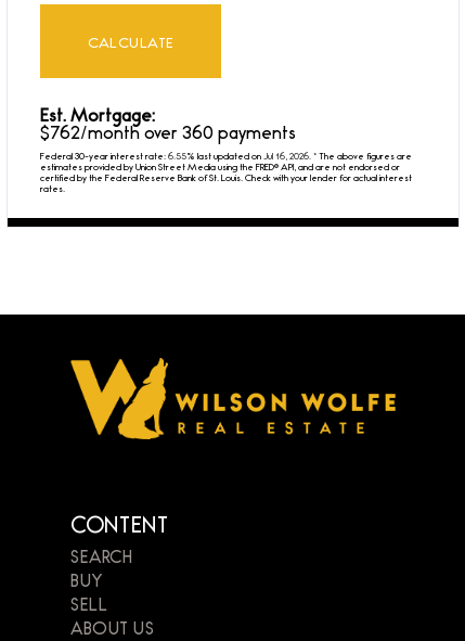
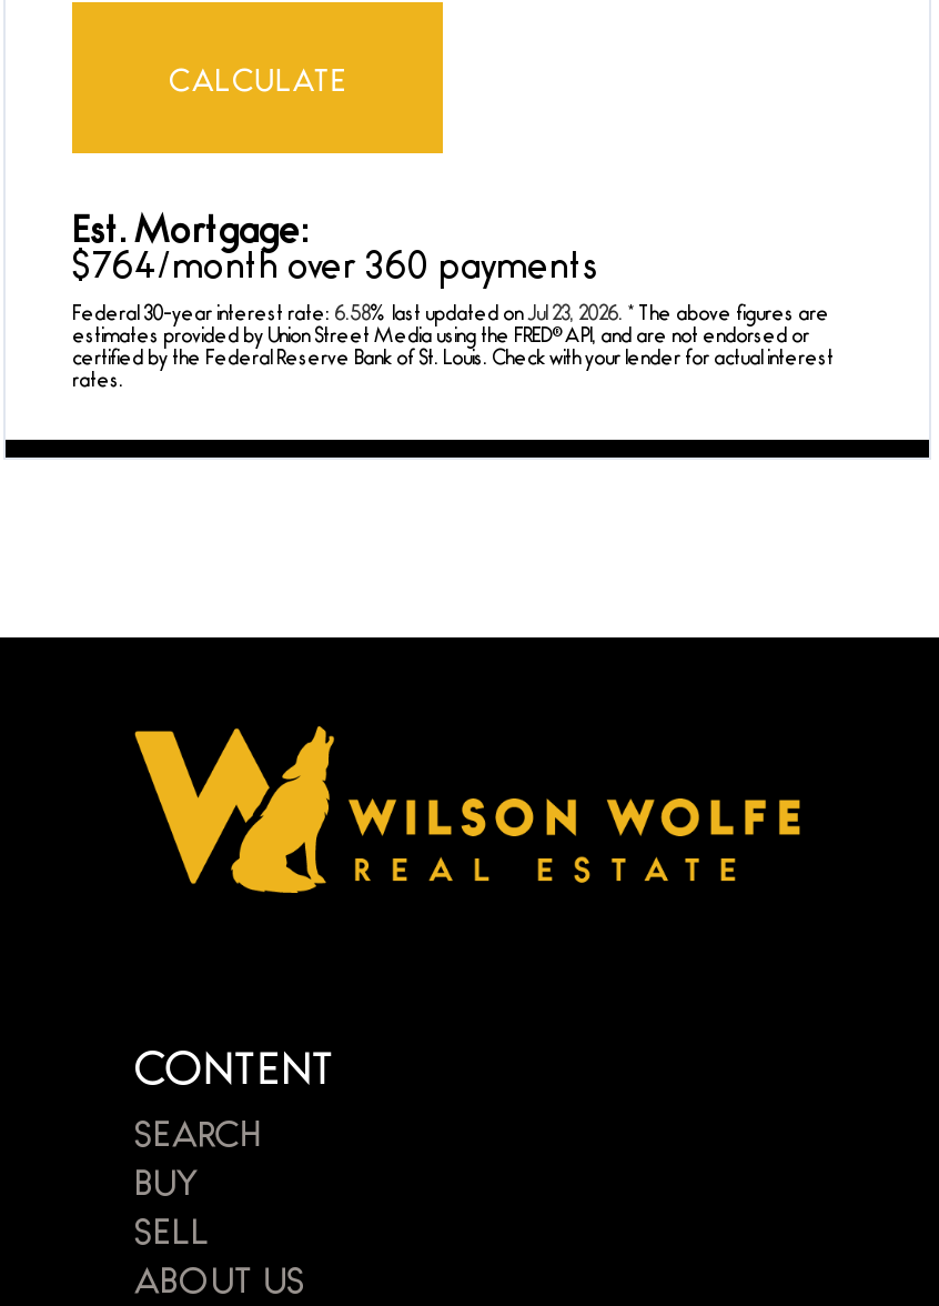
- $762/month over 360 payments
+ $764/month over 360 payments

- Federal 30-year interest rate: 6.55% last updated onJul 16, 2026. * The above figures are
+ Federal 30-year interest rate: 6.58% last updated onJul 23, 2026. * The above figures are
